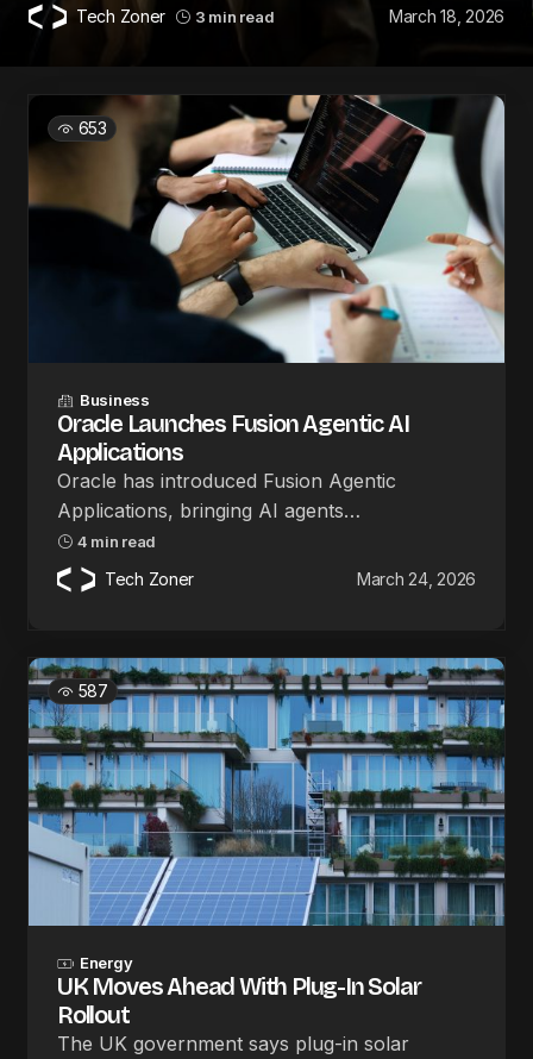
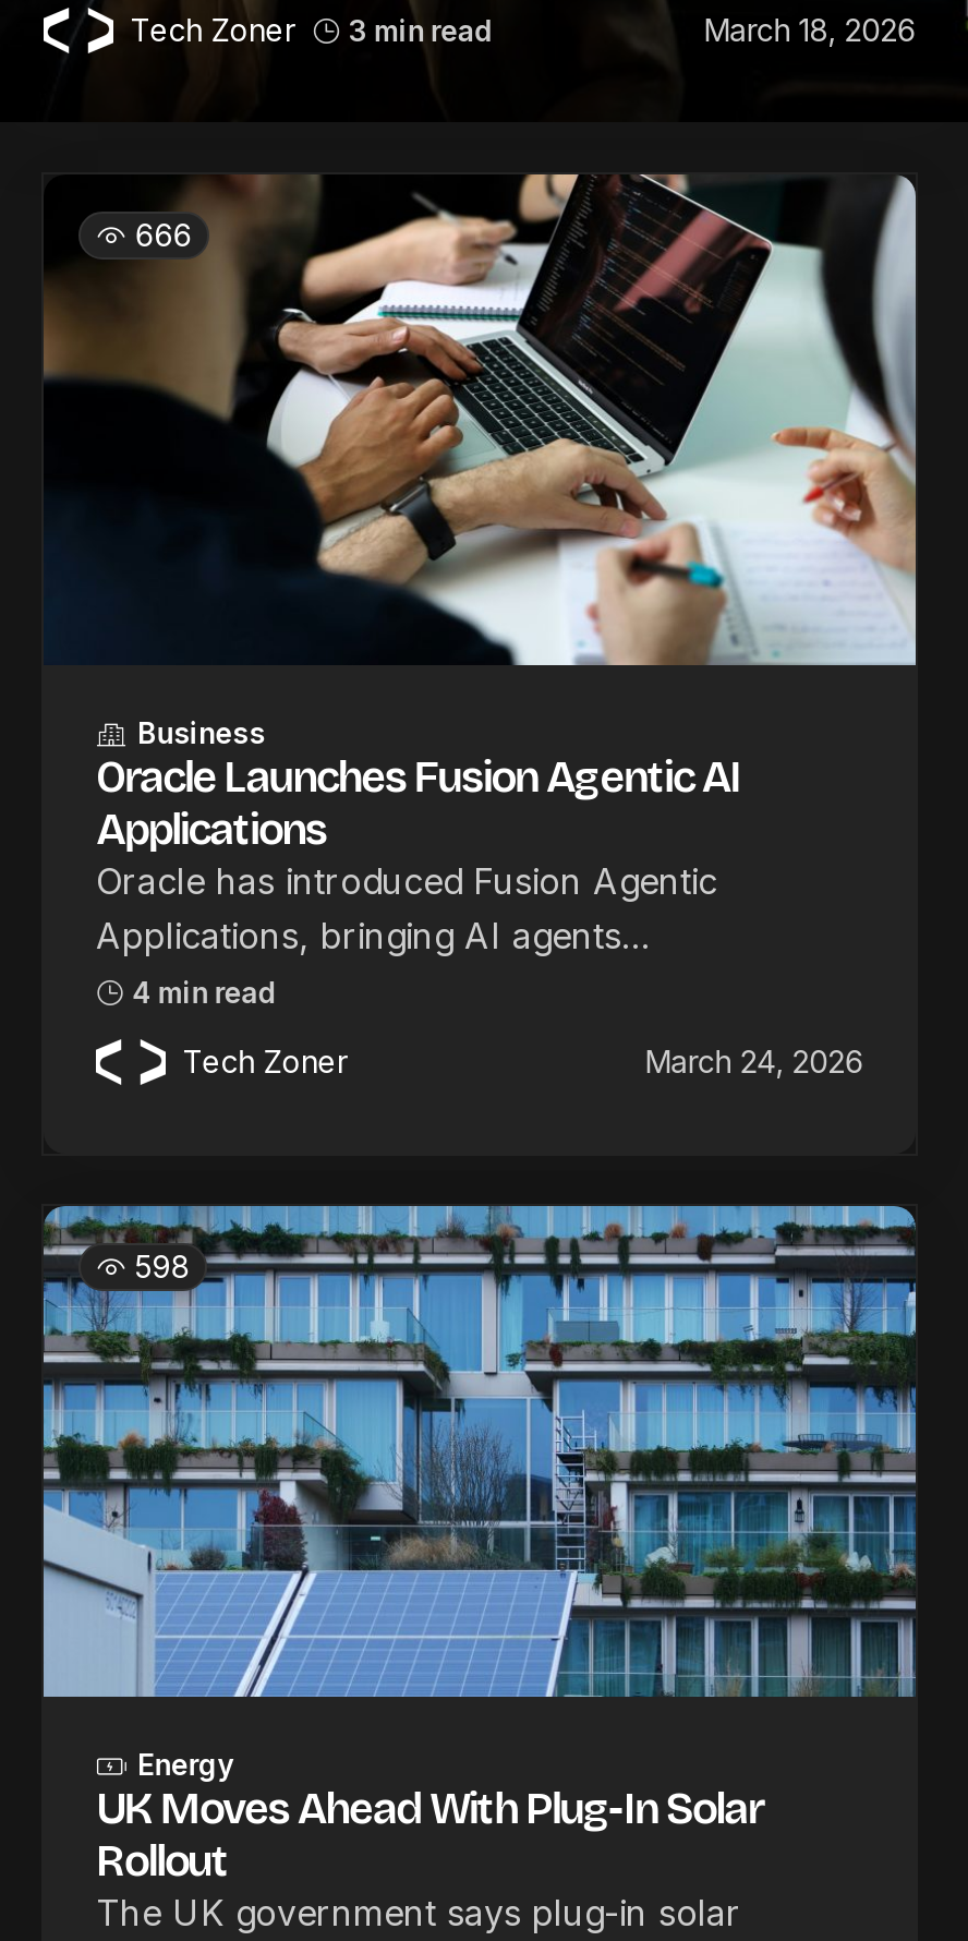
- 653
+ 666

- 587
+ 598
